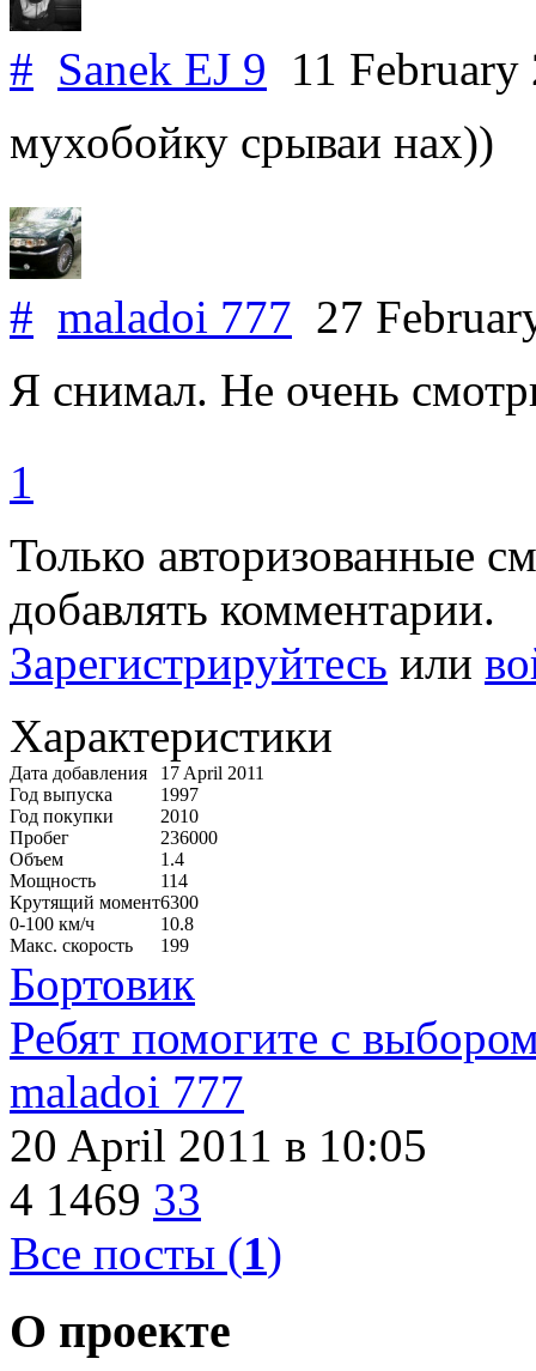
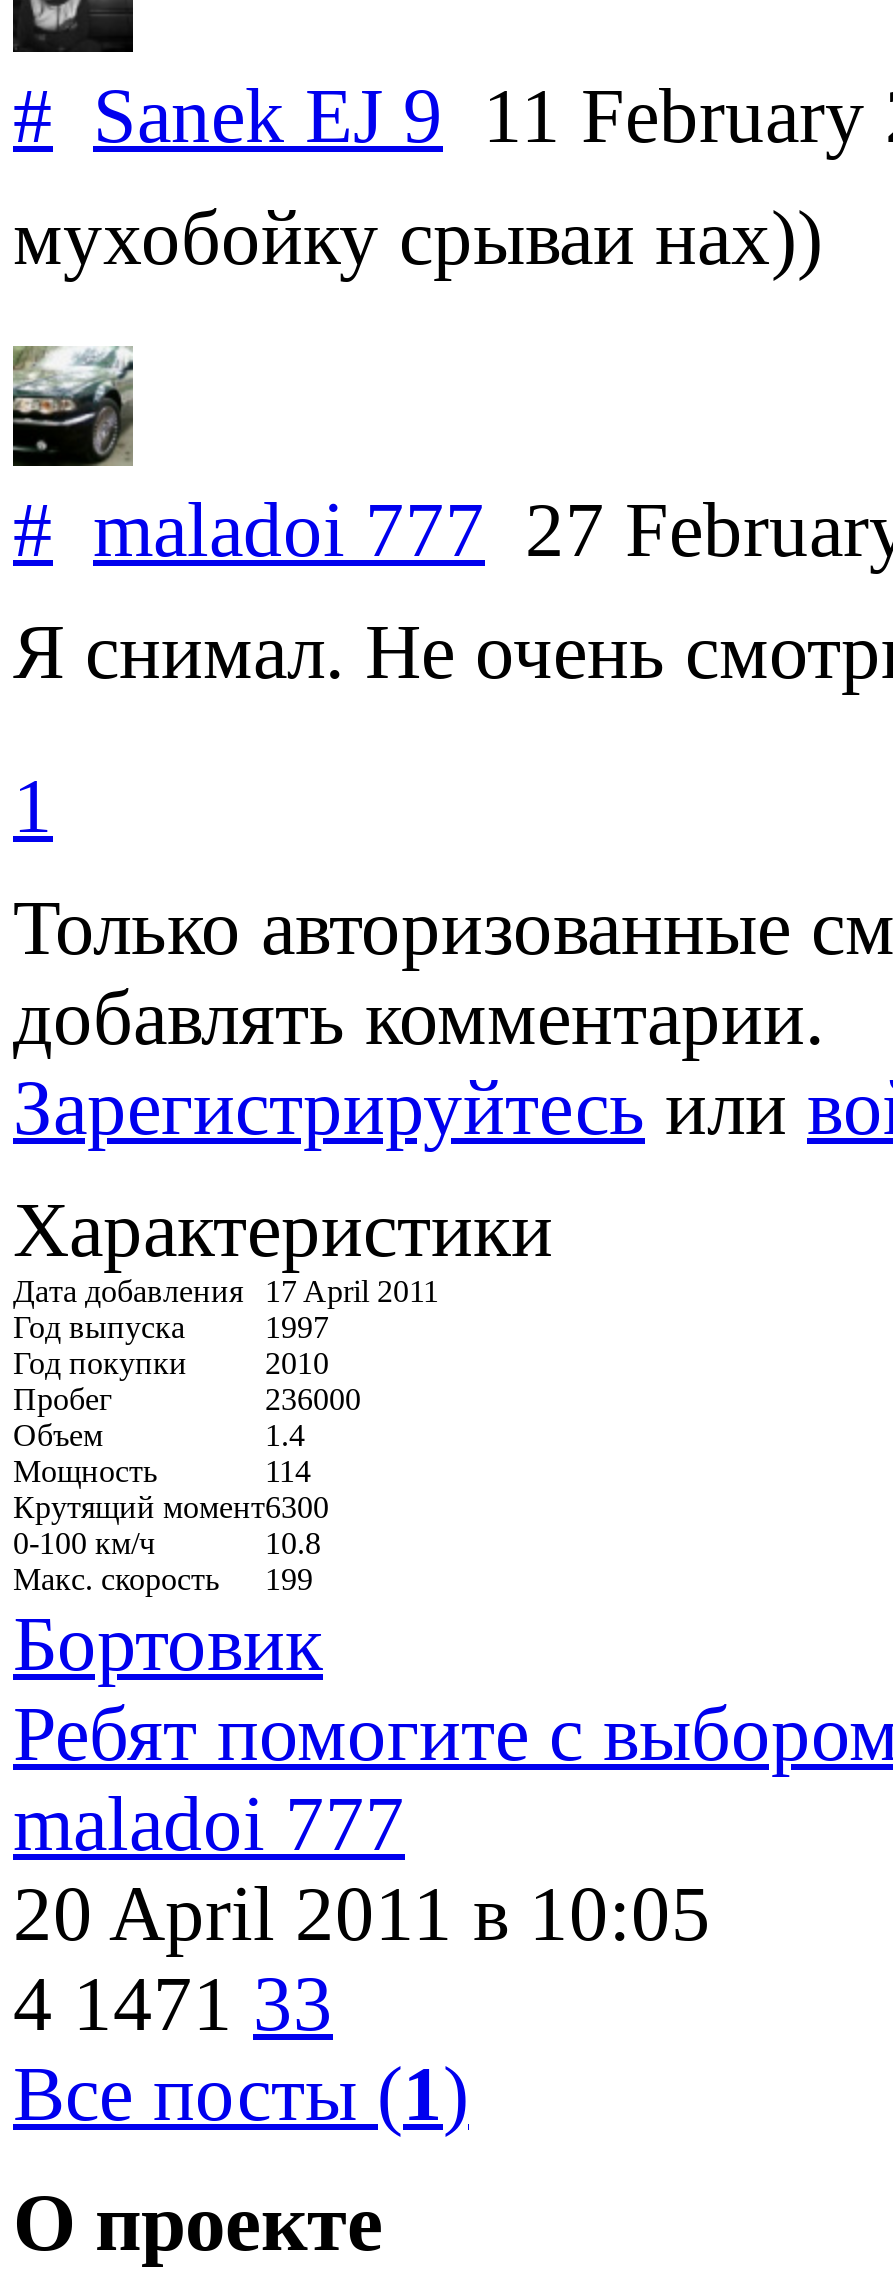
- 4 1469 33
+ 4 1471 33
